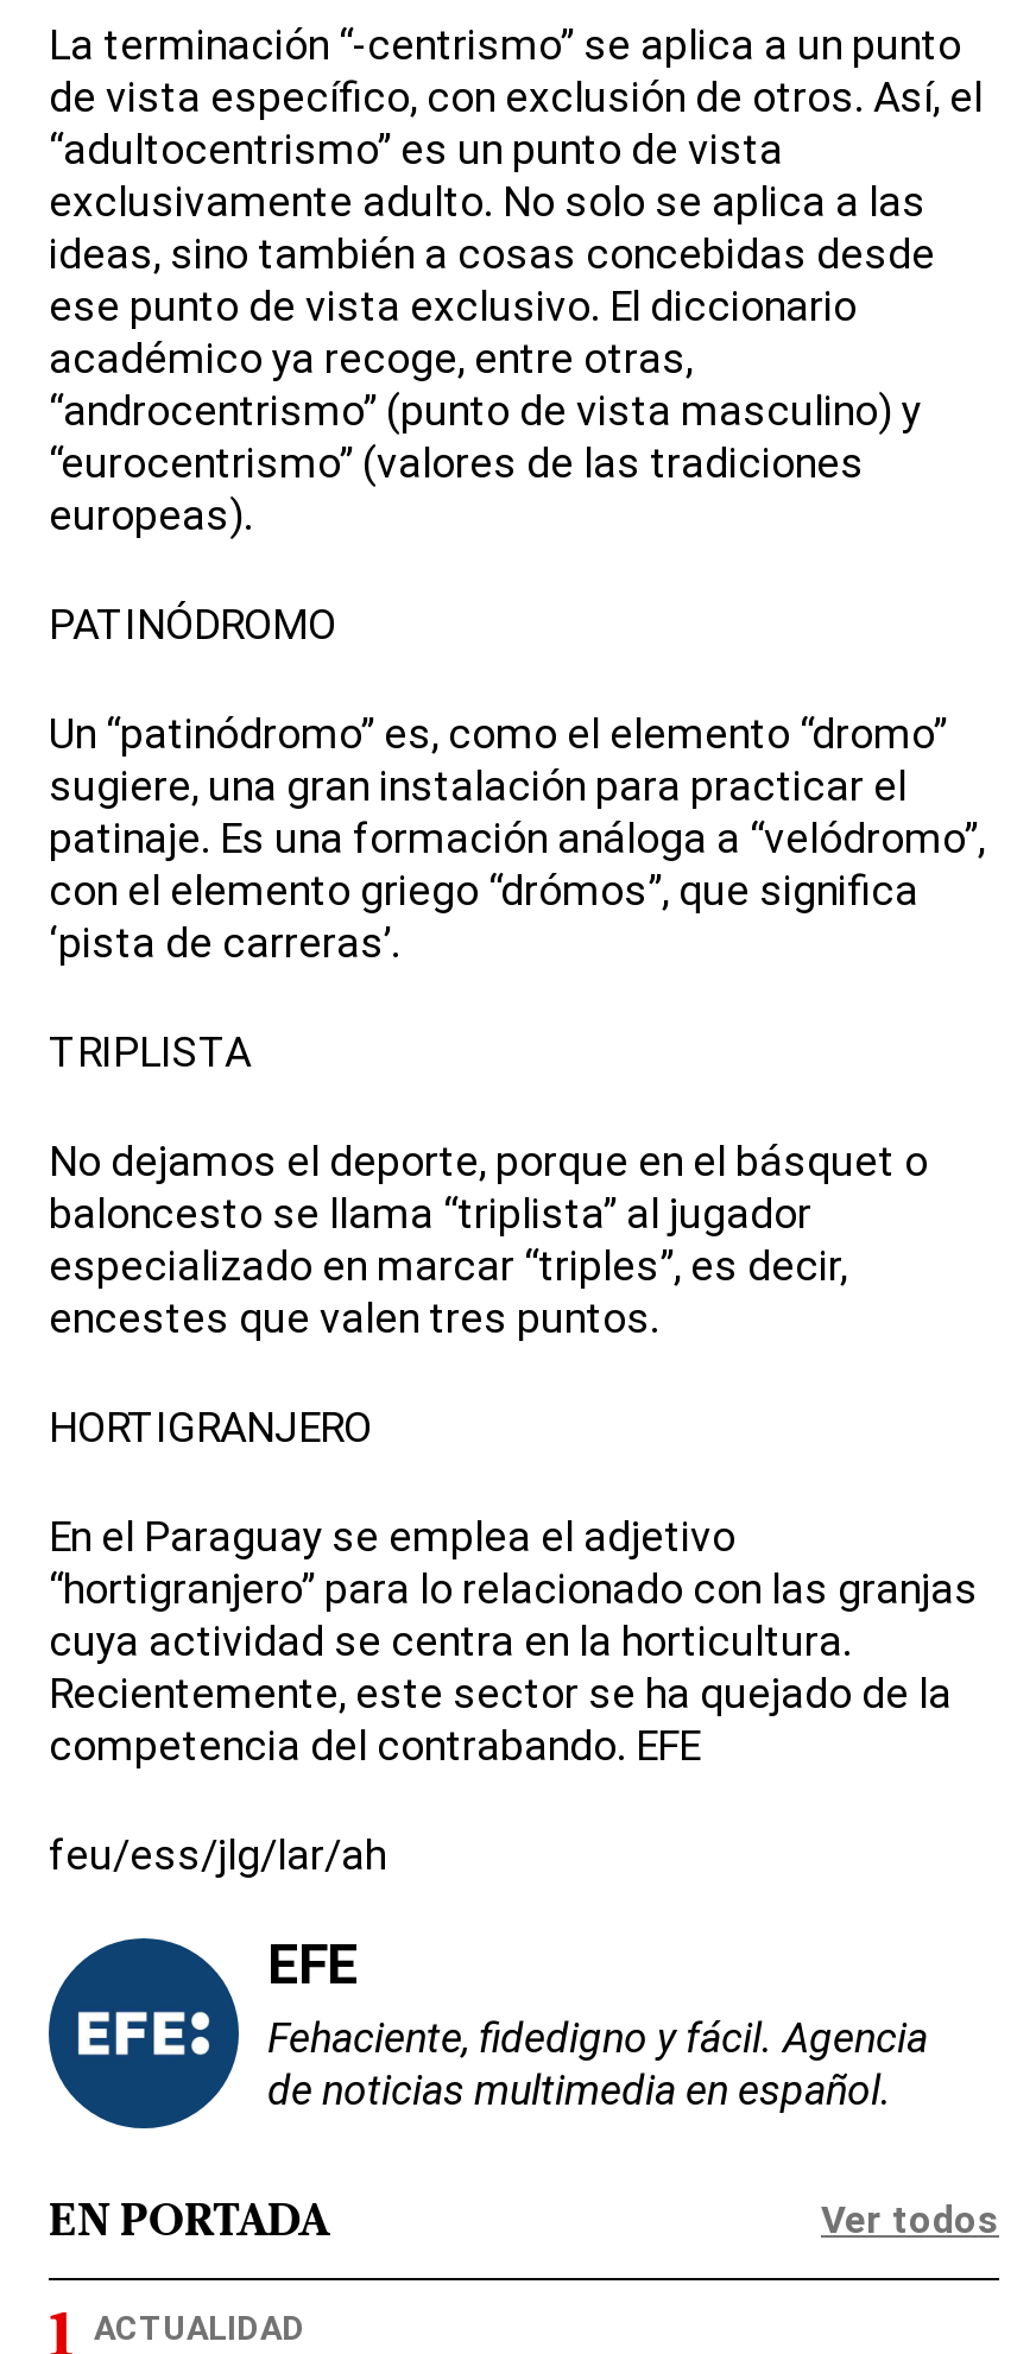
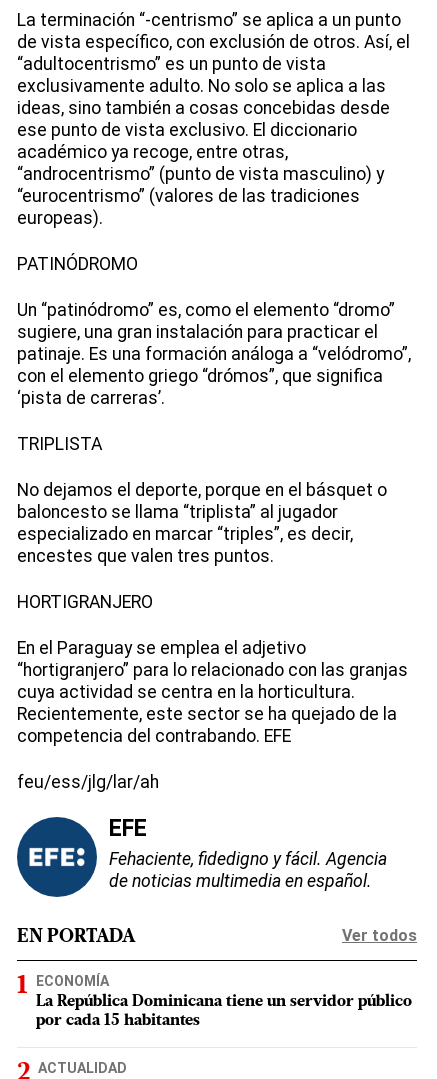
+ ECONOMÍA
+ La República Dominicana tiene un servidor público
+ por cada 15 habitantes
